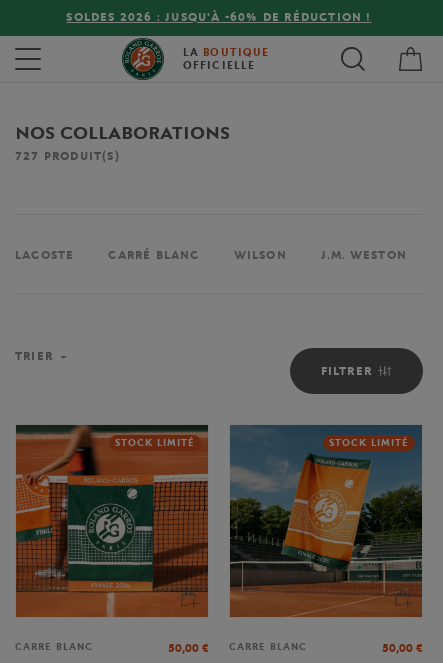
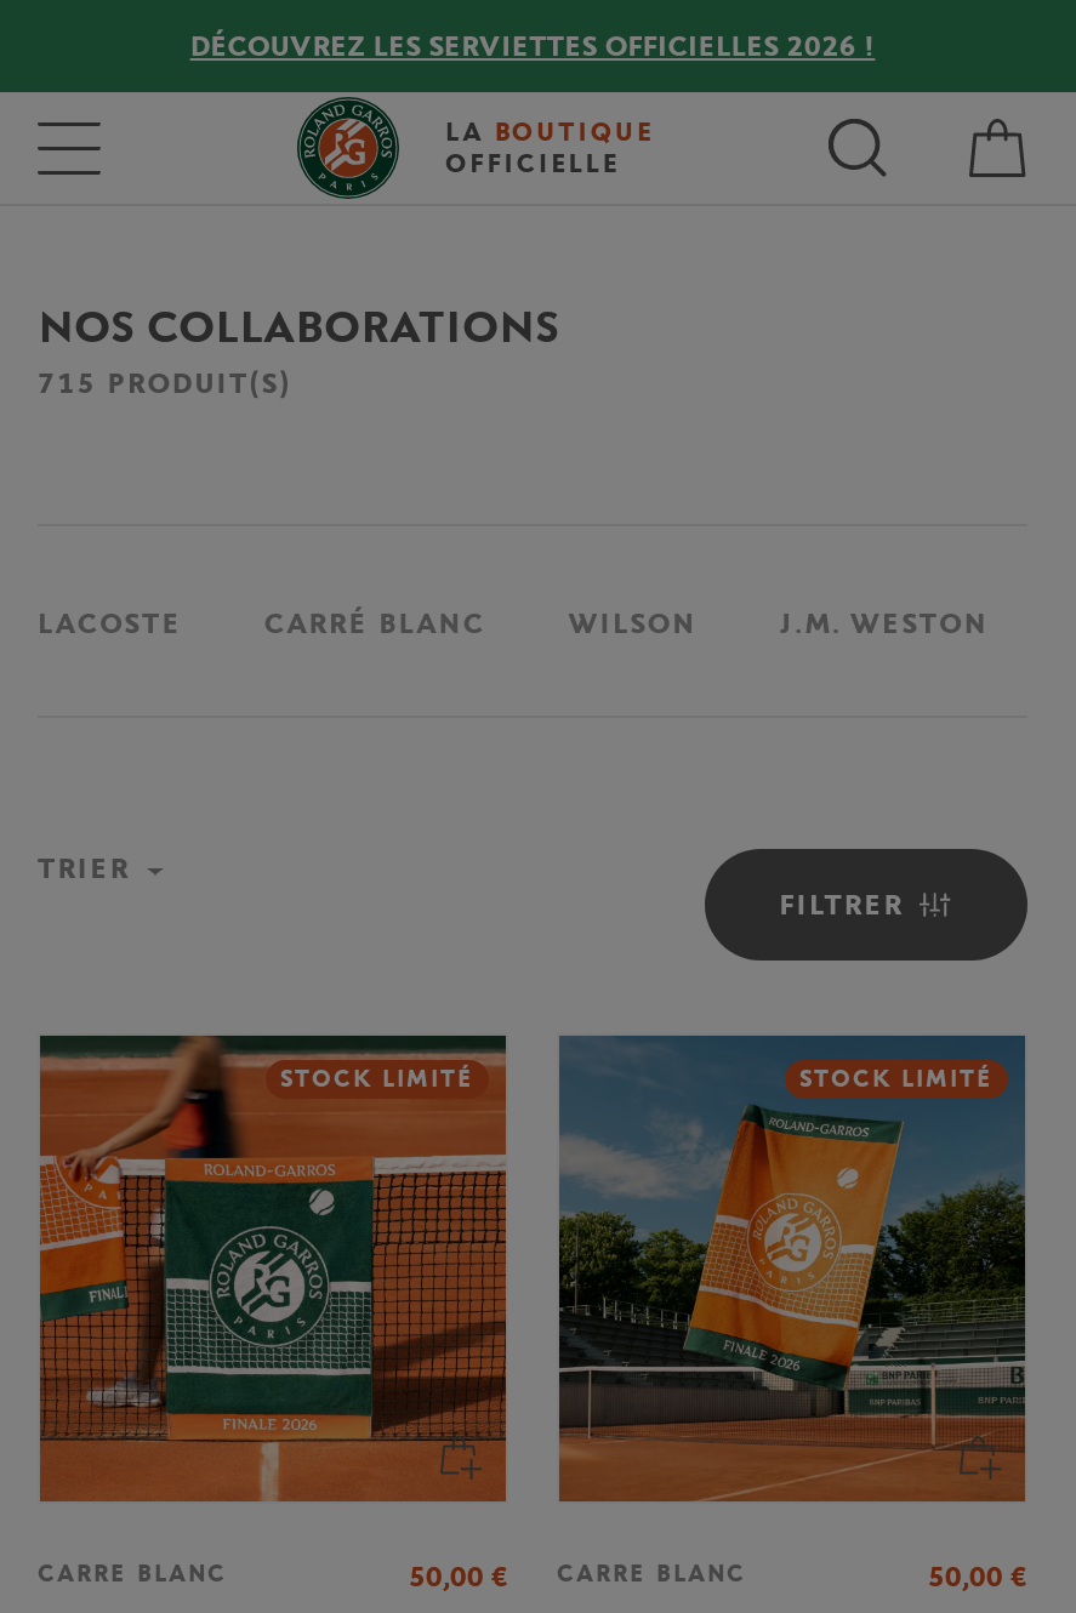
- SOLDES 2026 : JUSQU'À -60% DE RÉDUCTION !
+ DÉCOUVREZ LES SERVIETTES OFFICIELLES 2026 !

- 727 PRODUIT(S)
+ 715 PRODUIT(S)
